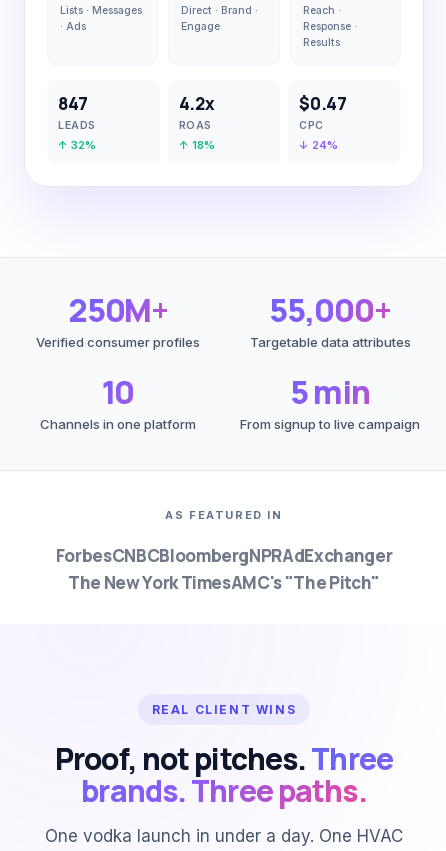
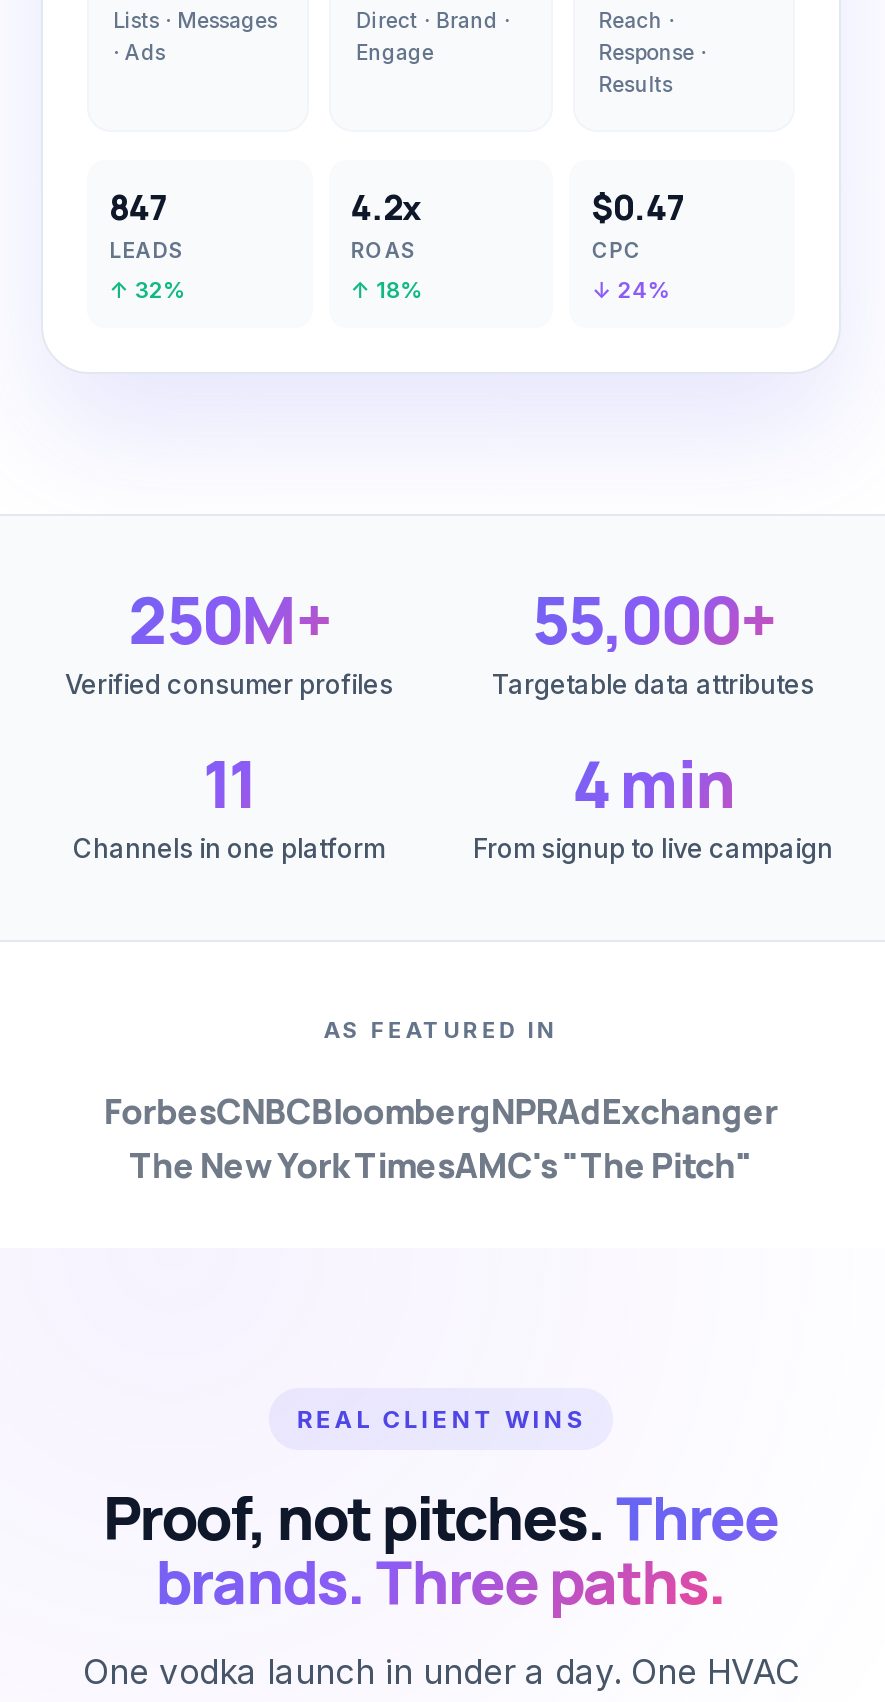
- 10
+ 11

- 5 min
+ 4 min
